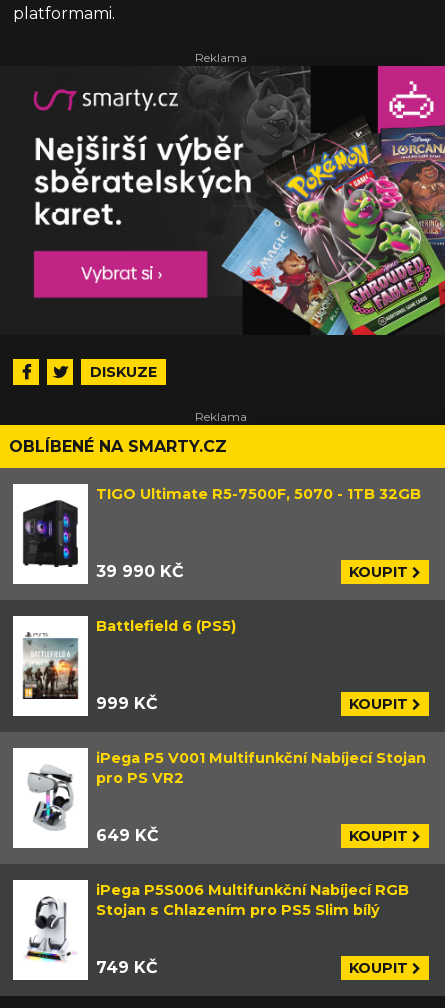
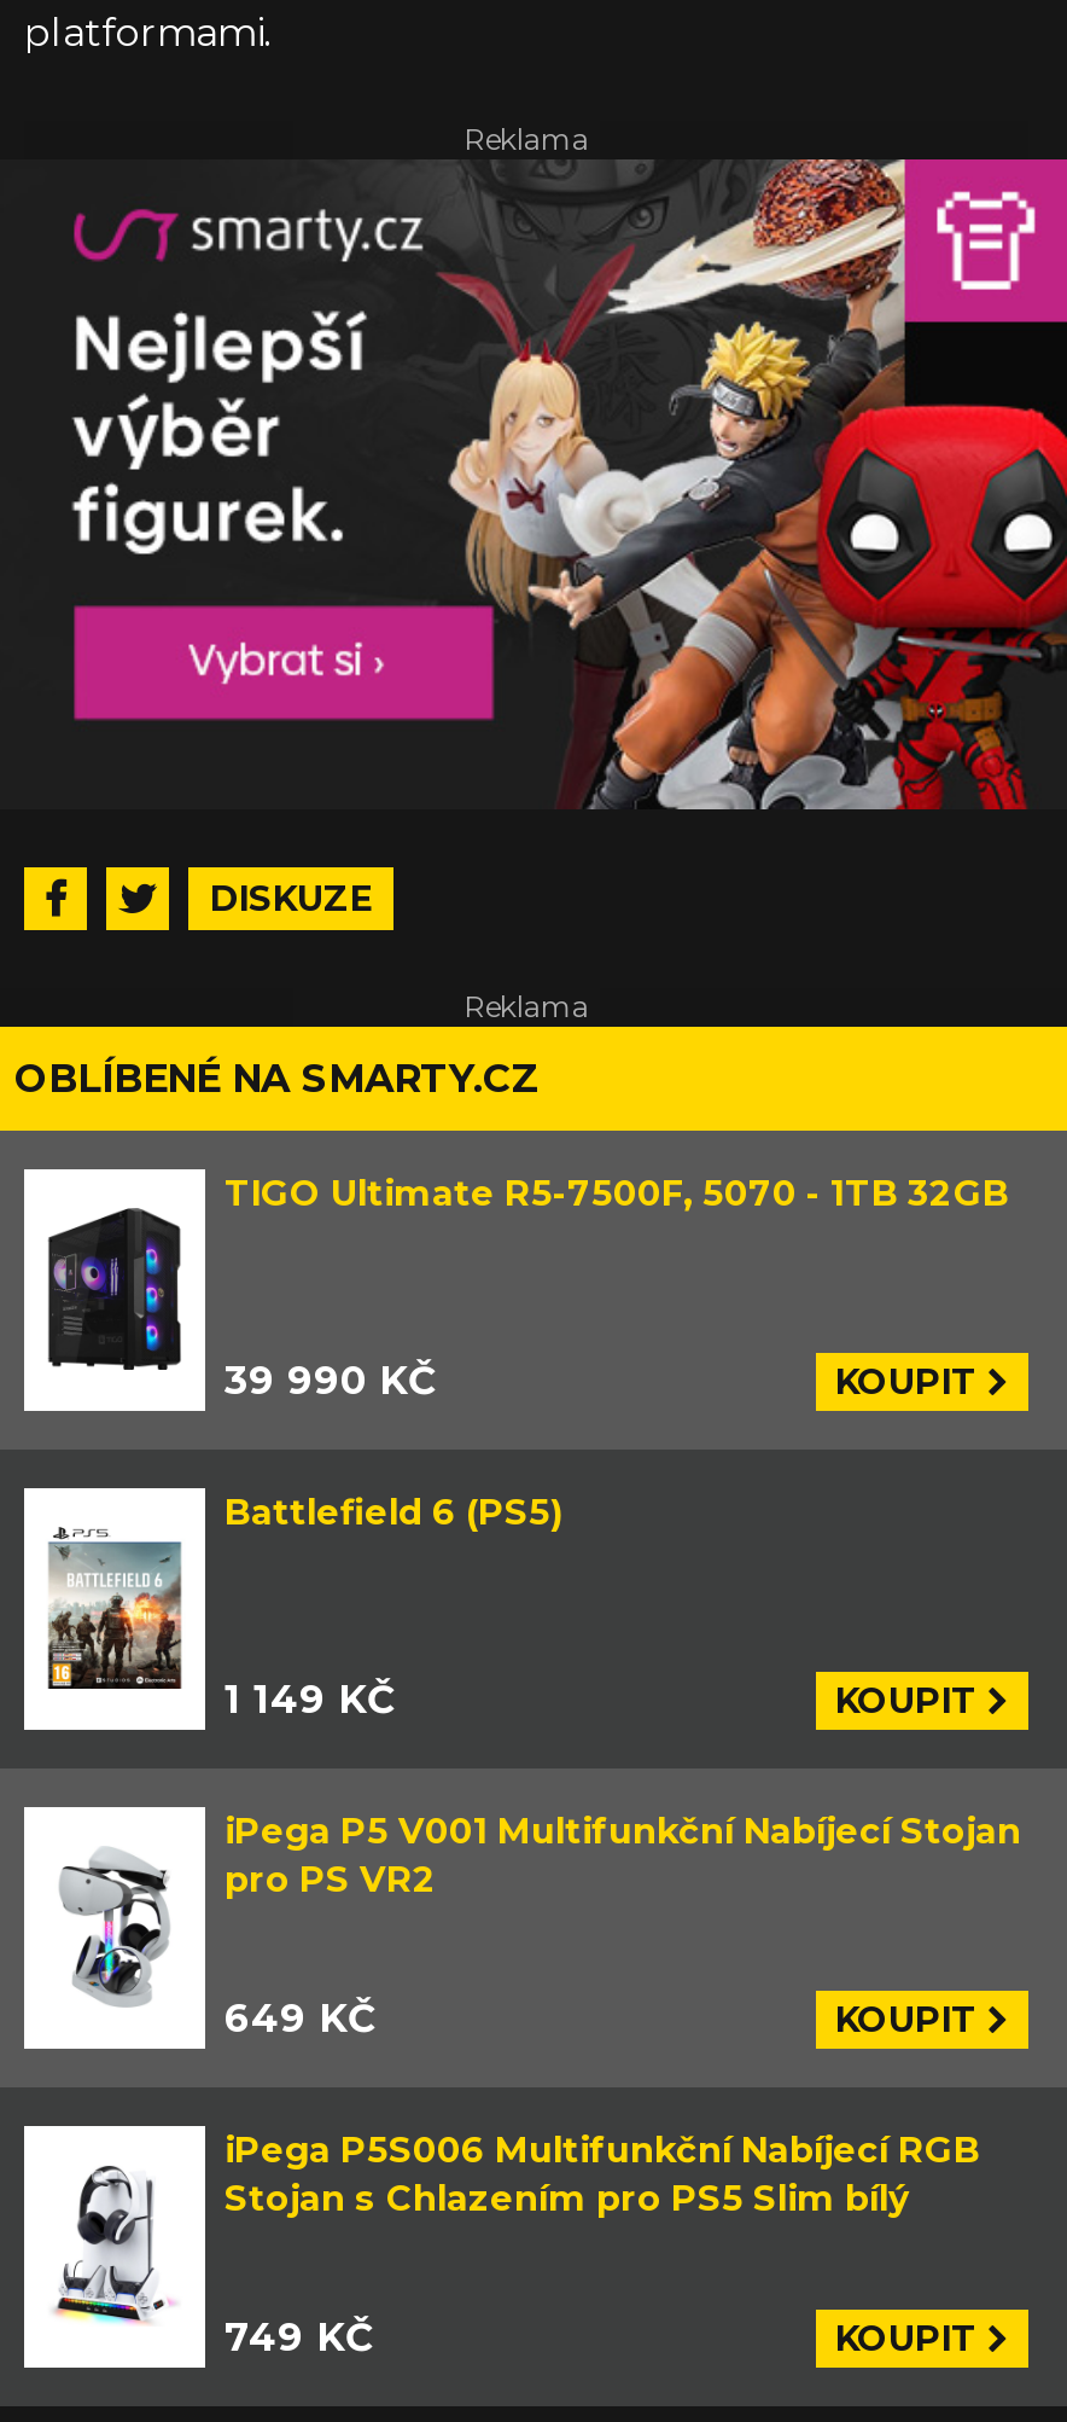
- [image]
+ [image]

- 999 KČ
+ 1 149 KČ
